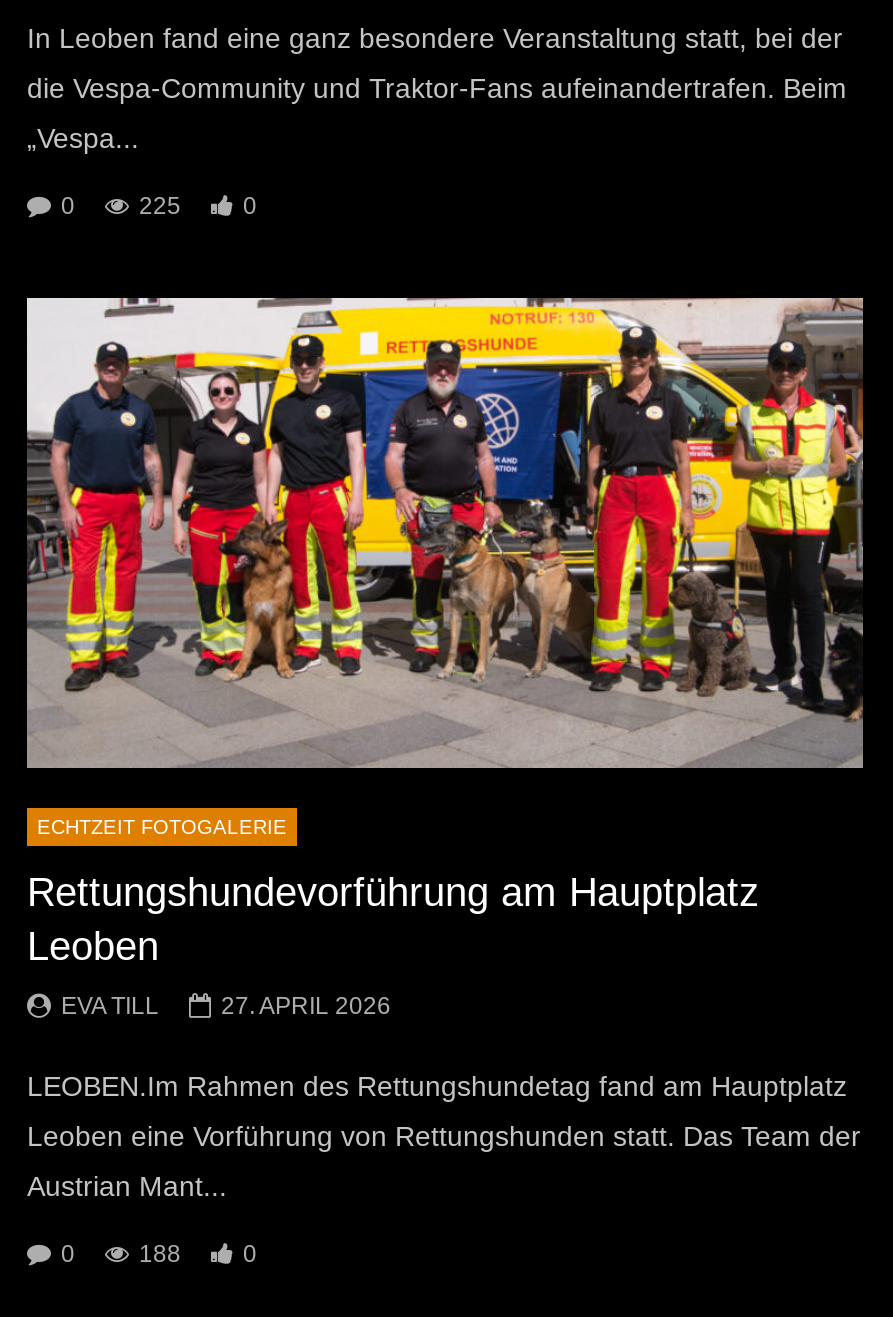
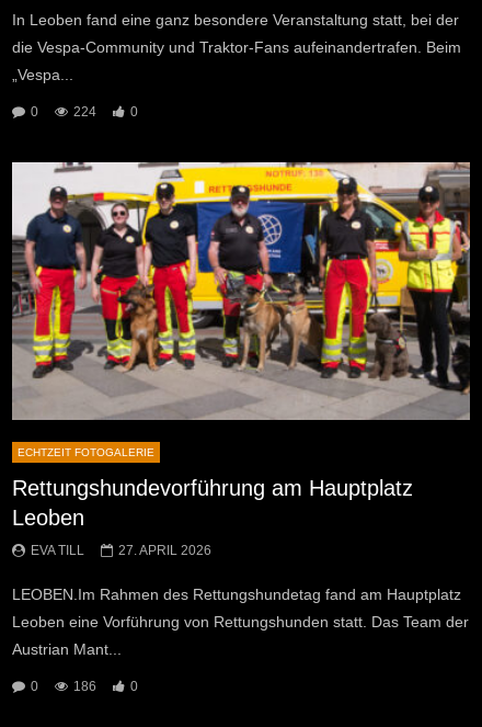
- 225
+ 224

- 188
+ 186
